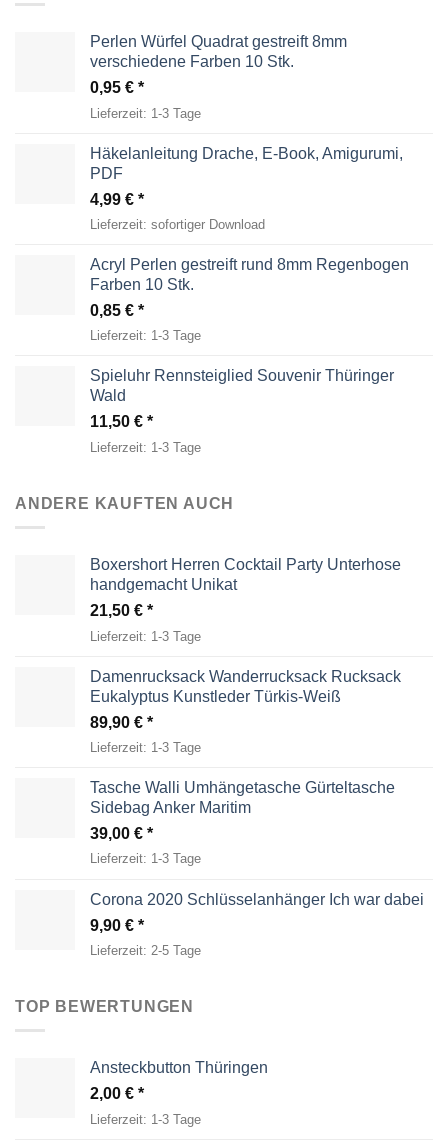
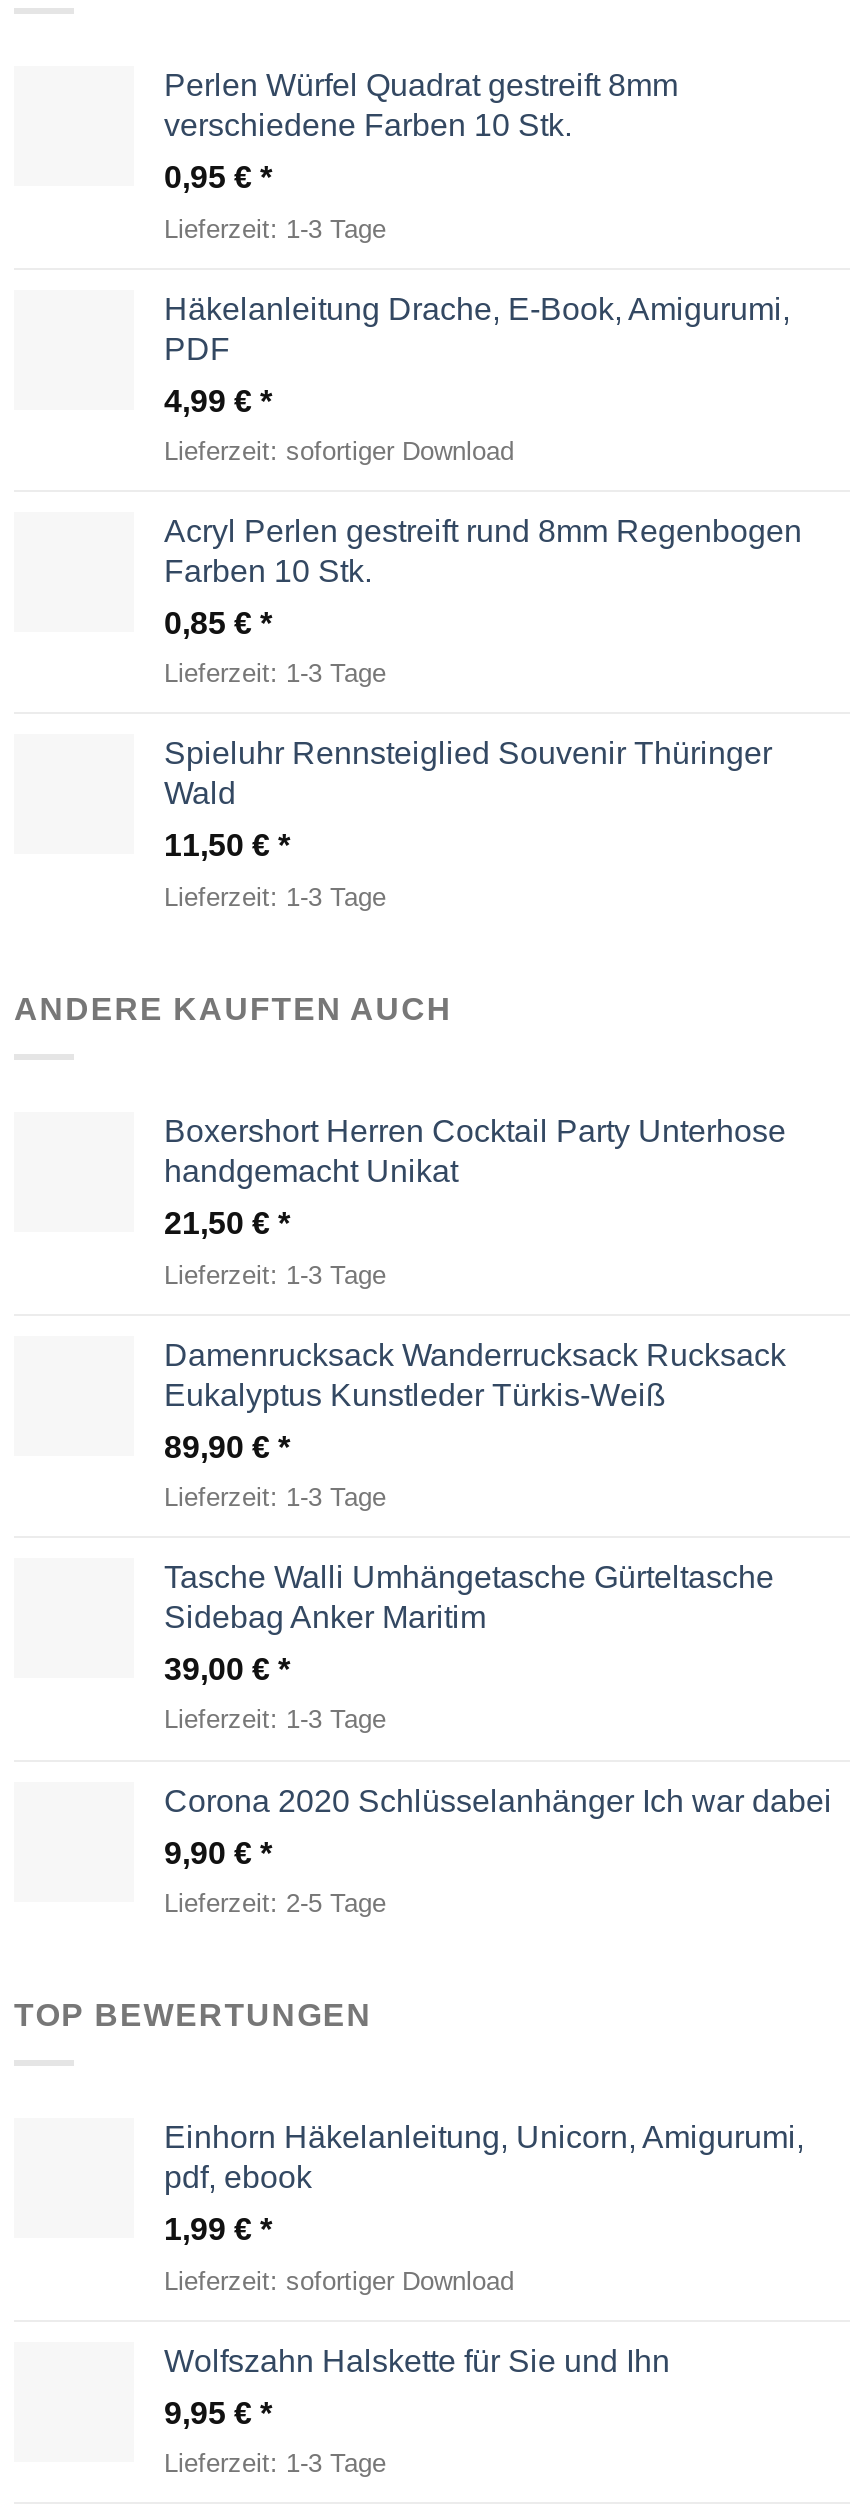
- Ansteckbutton Thüringen
- 2,00 €
+ Einhorn Häkelanleitung, Unicorn, Amigurumi,
+ pdf, ebook
+ 1,99 €
+ Lieferzeit: sofortiger Download
+ Wolfszahn Halskette für Sie und Ihn
+ 9,95 €
